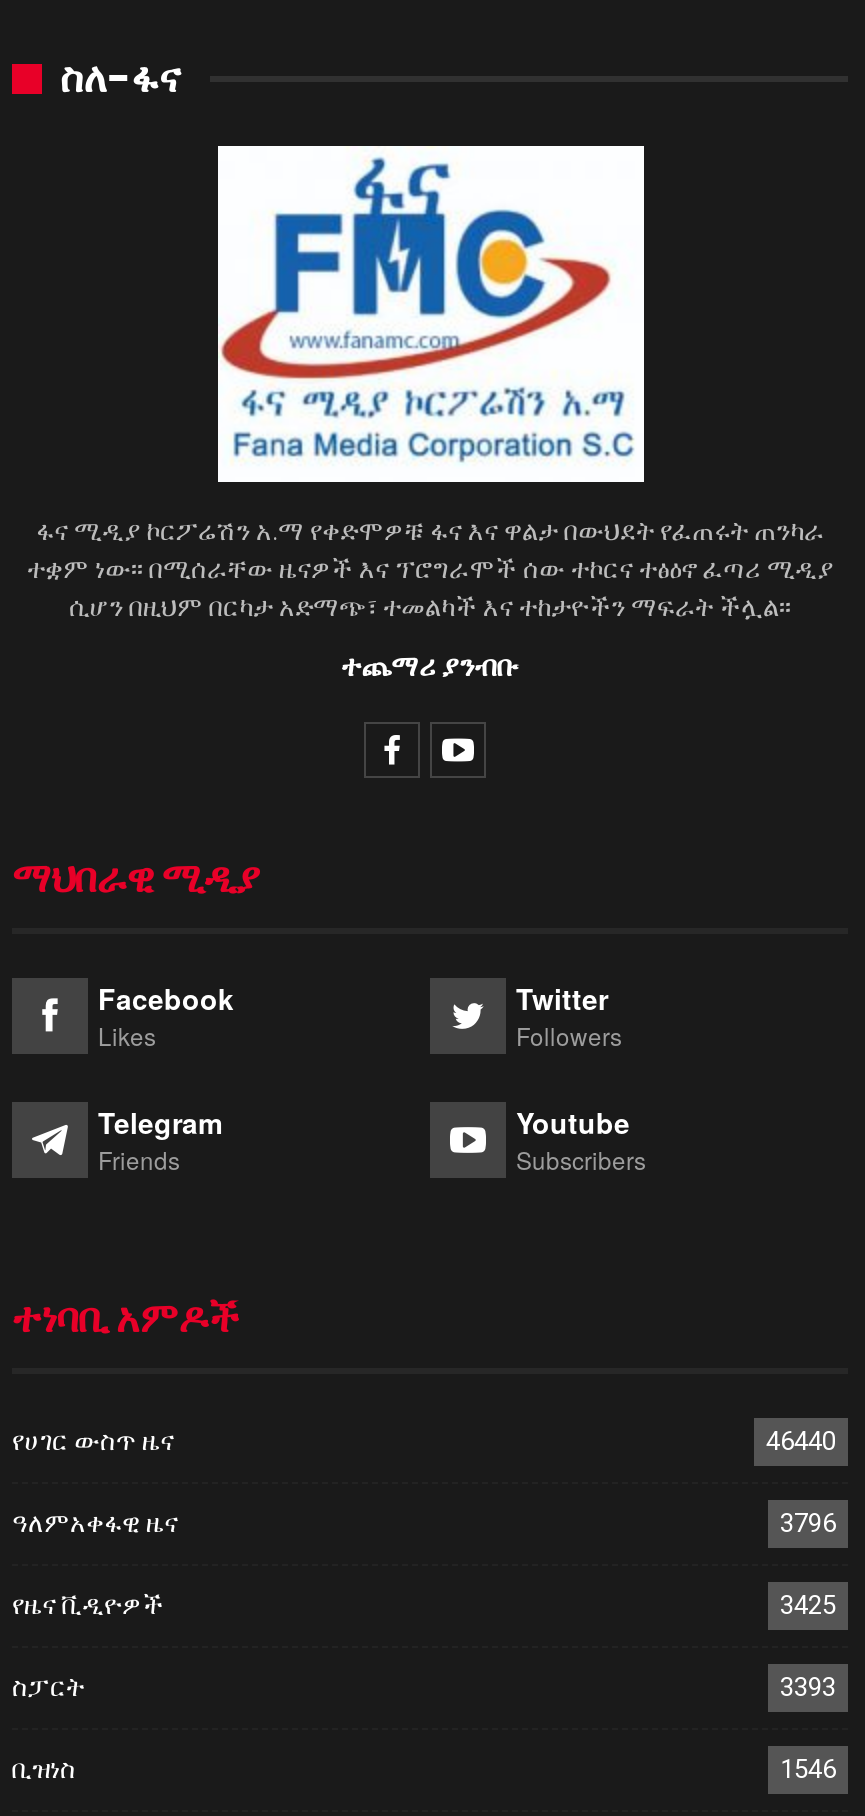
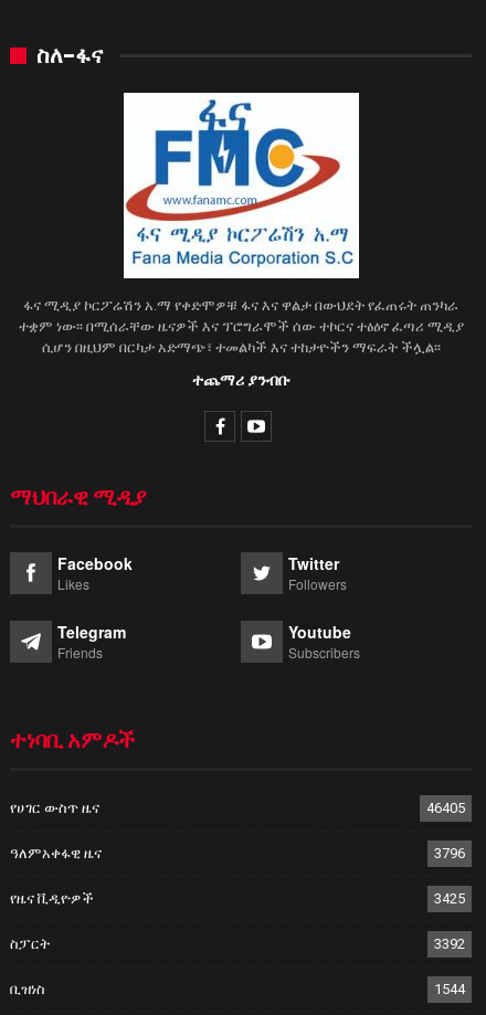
- 46440
+ 46405

- 3393
+ 3392

- 1546
+ 1544
